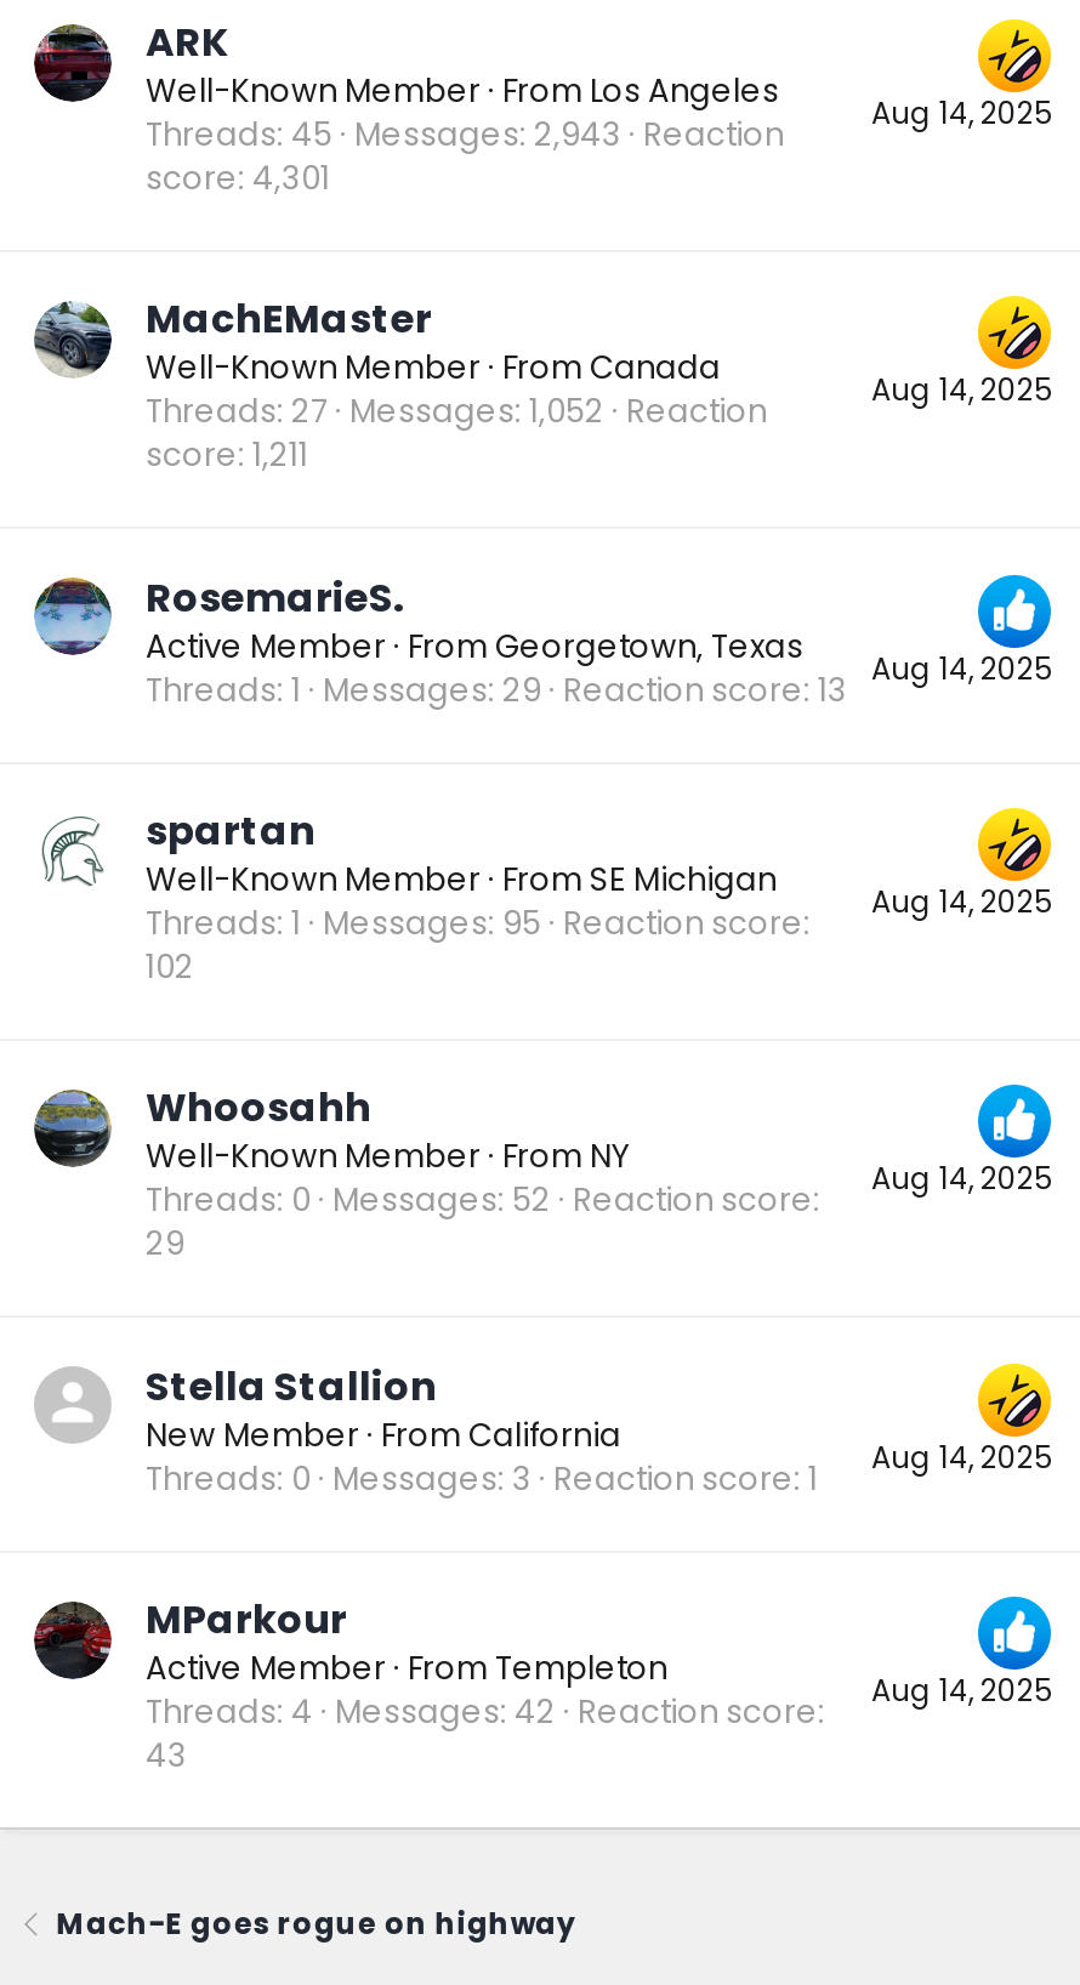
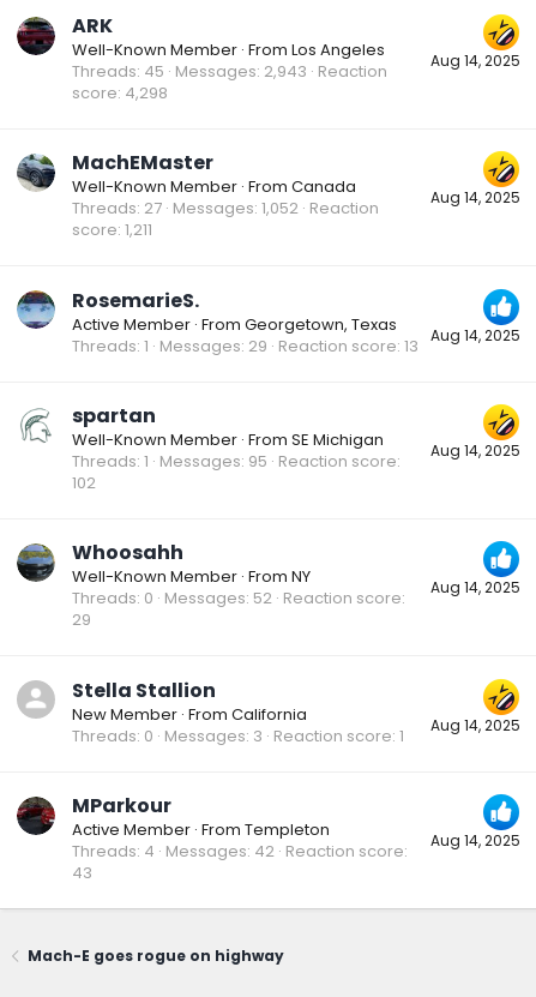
- score 4,301
+ score 4,298
